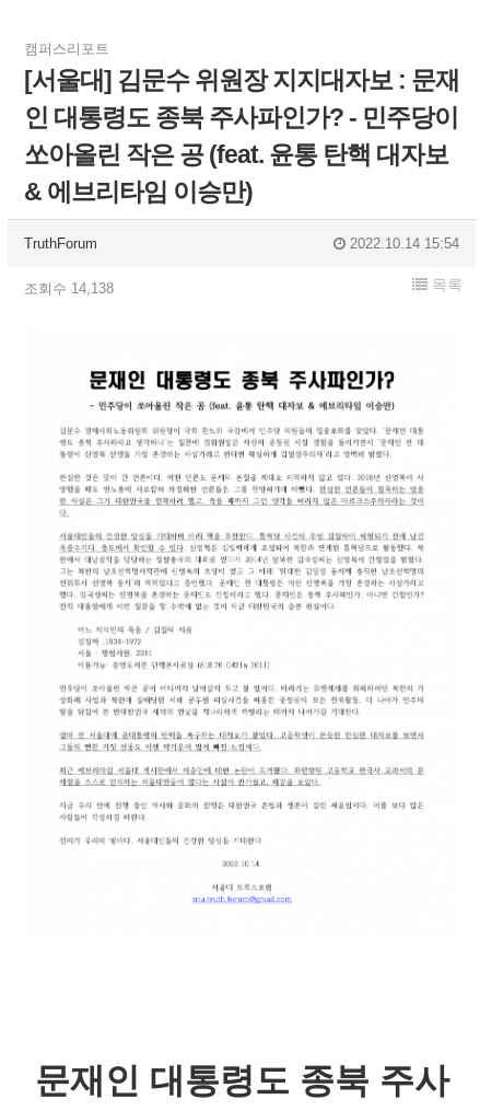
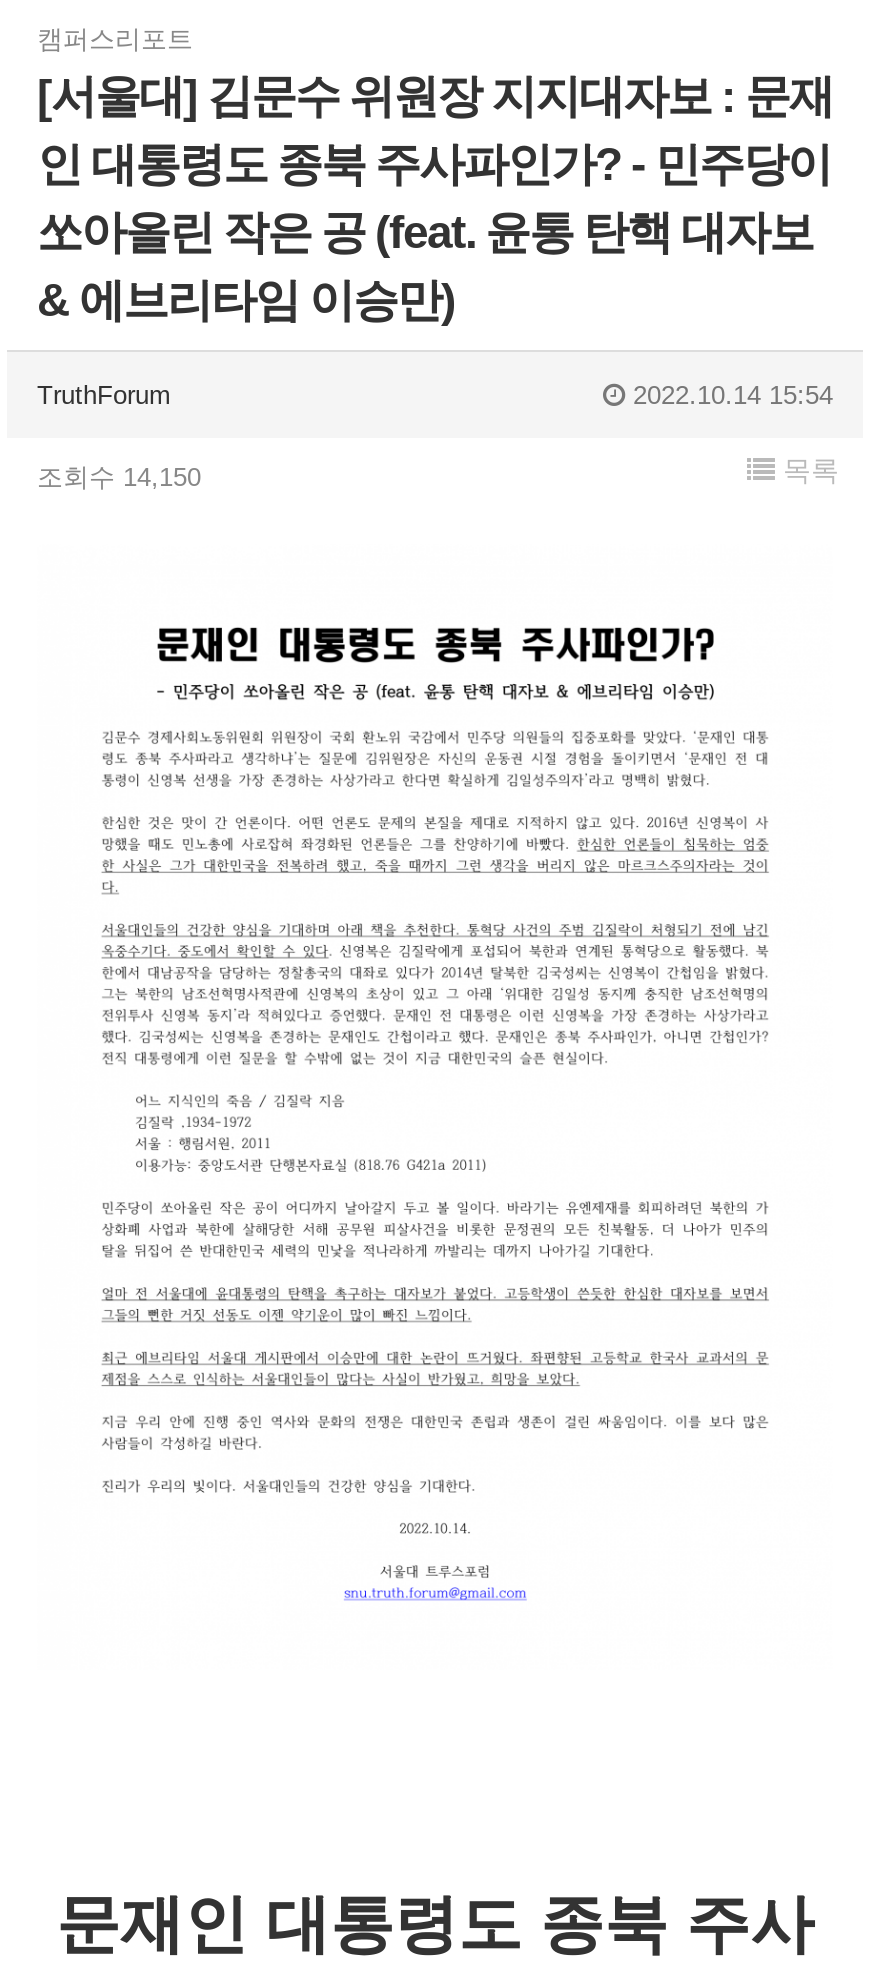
- 조회수 14,138
+ 조회수 14,150
